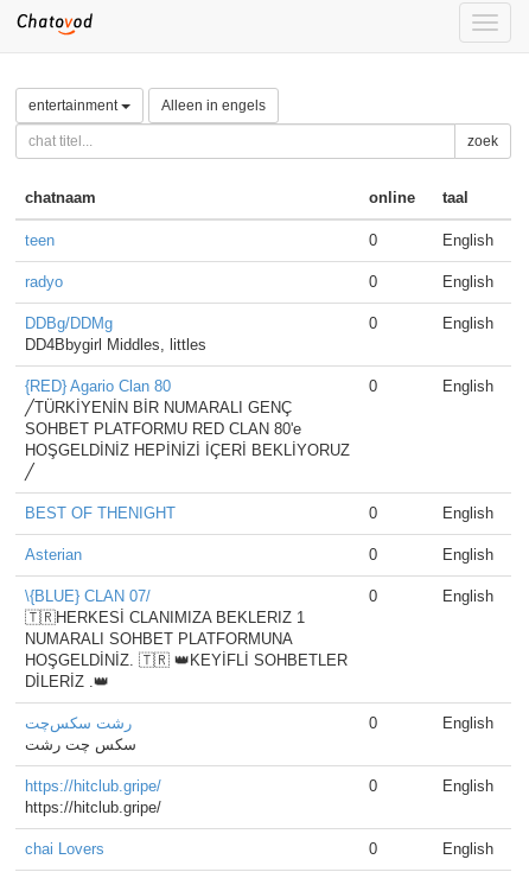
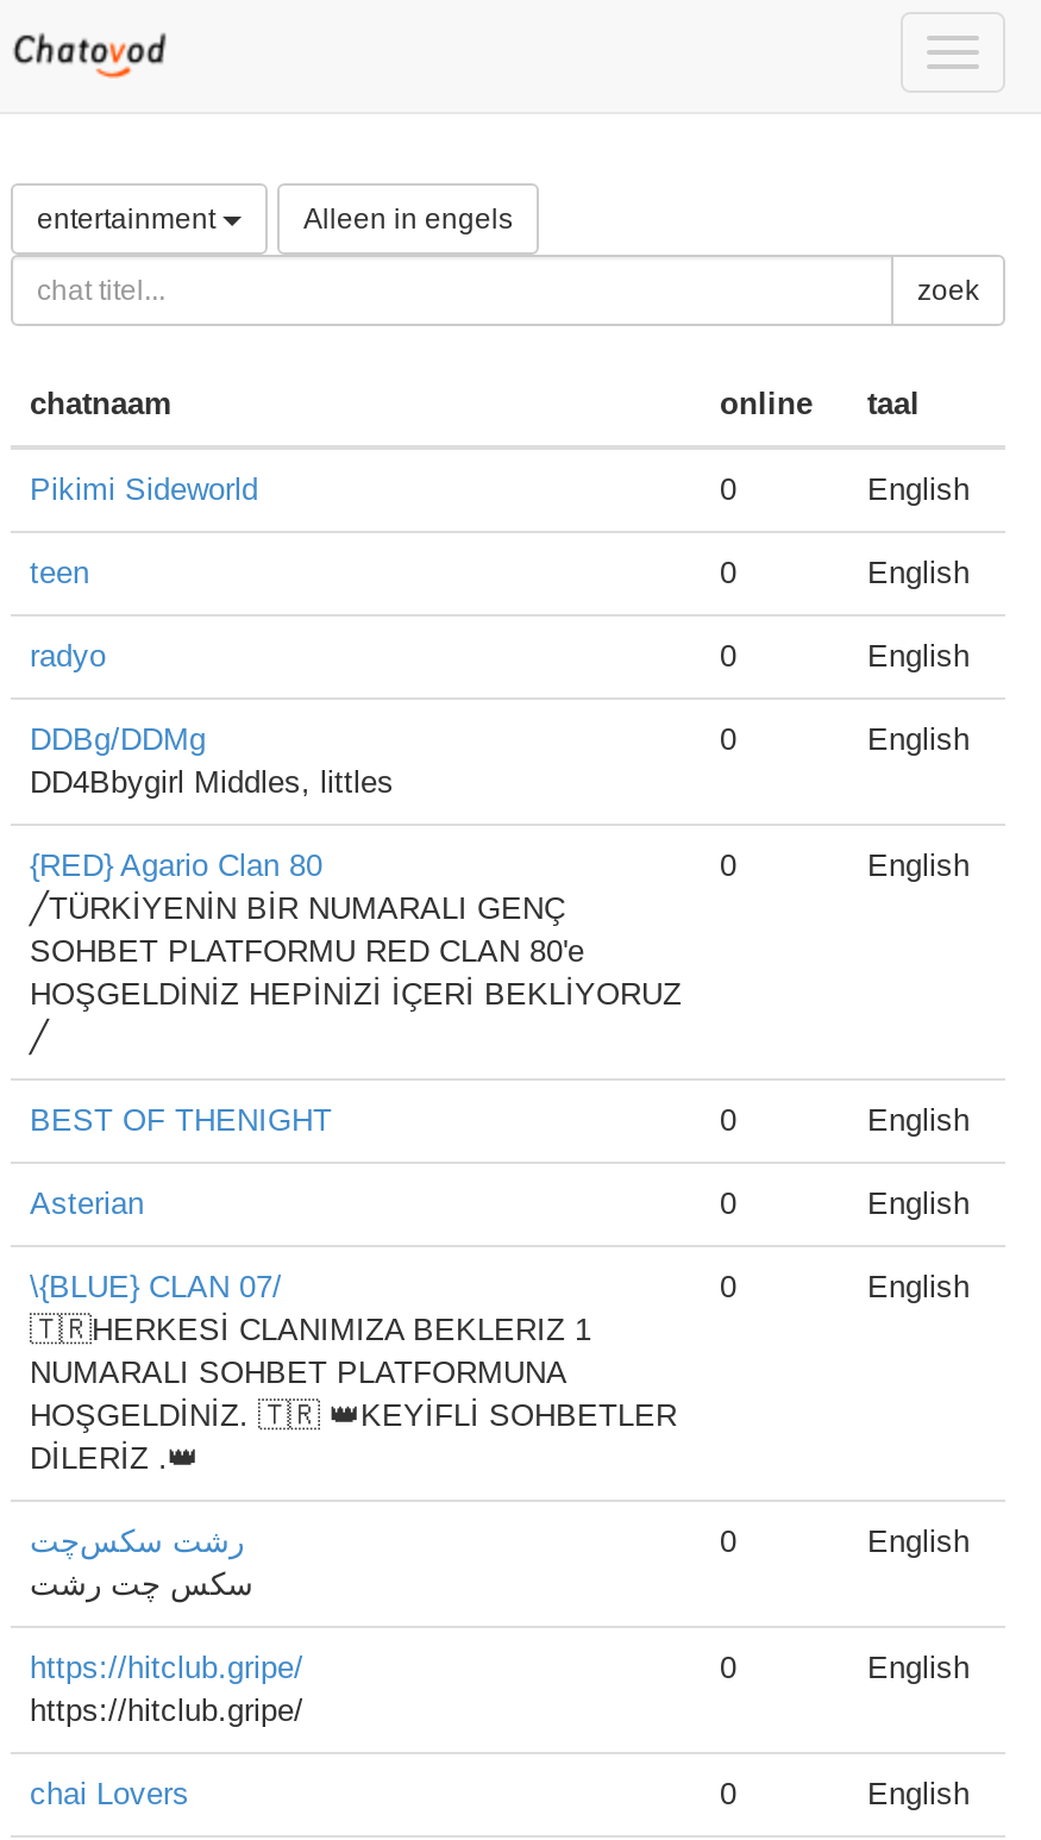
+ Pikimi Sideworld
+ 0
+ English
